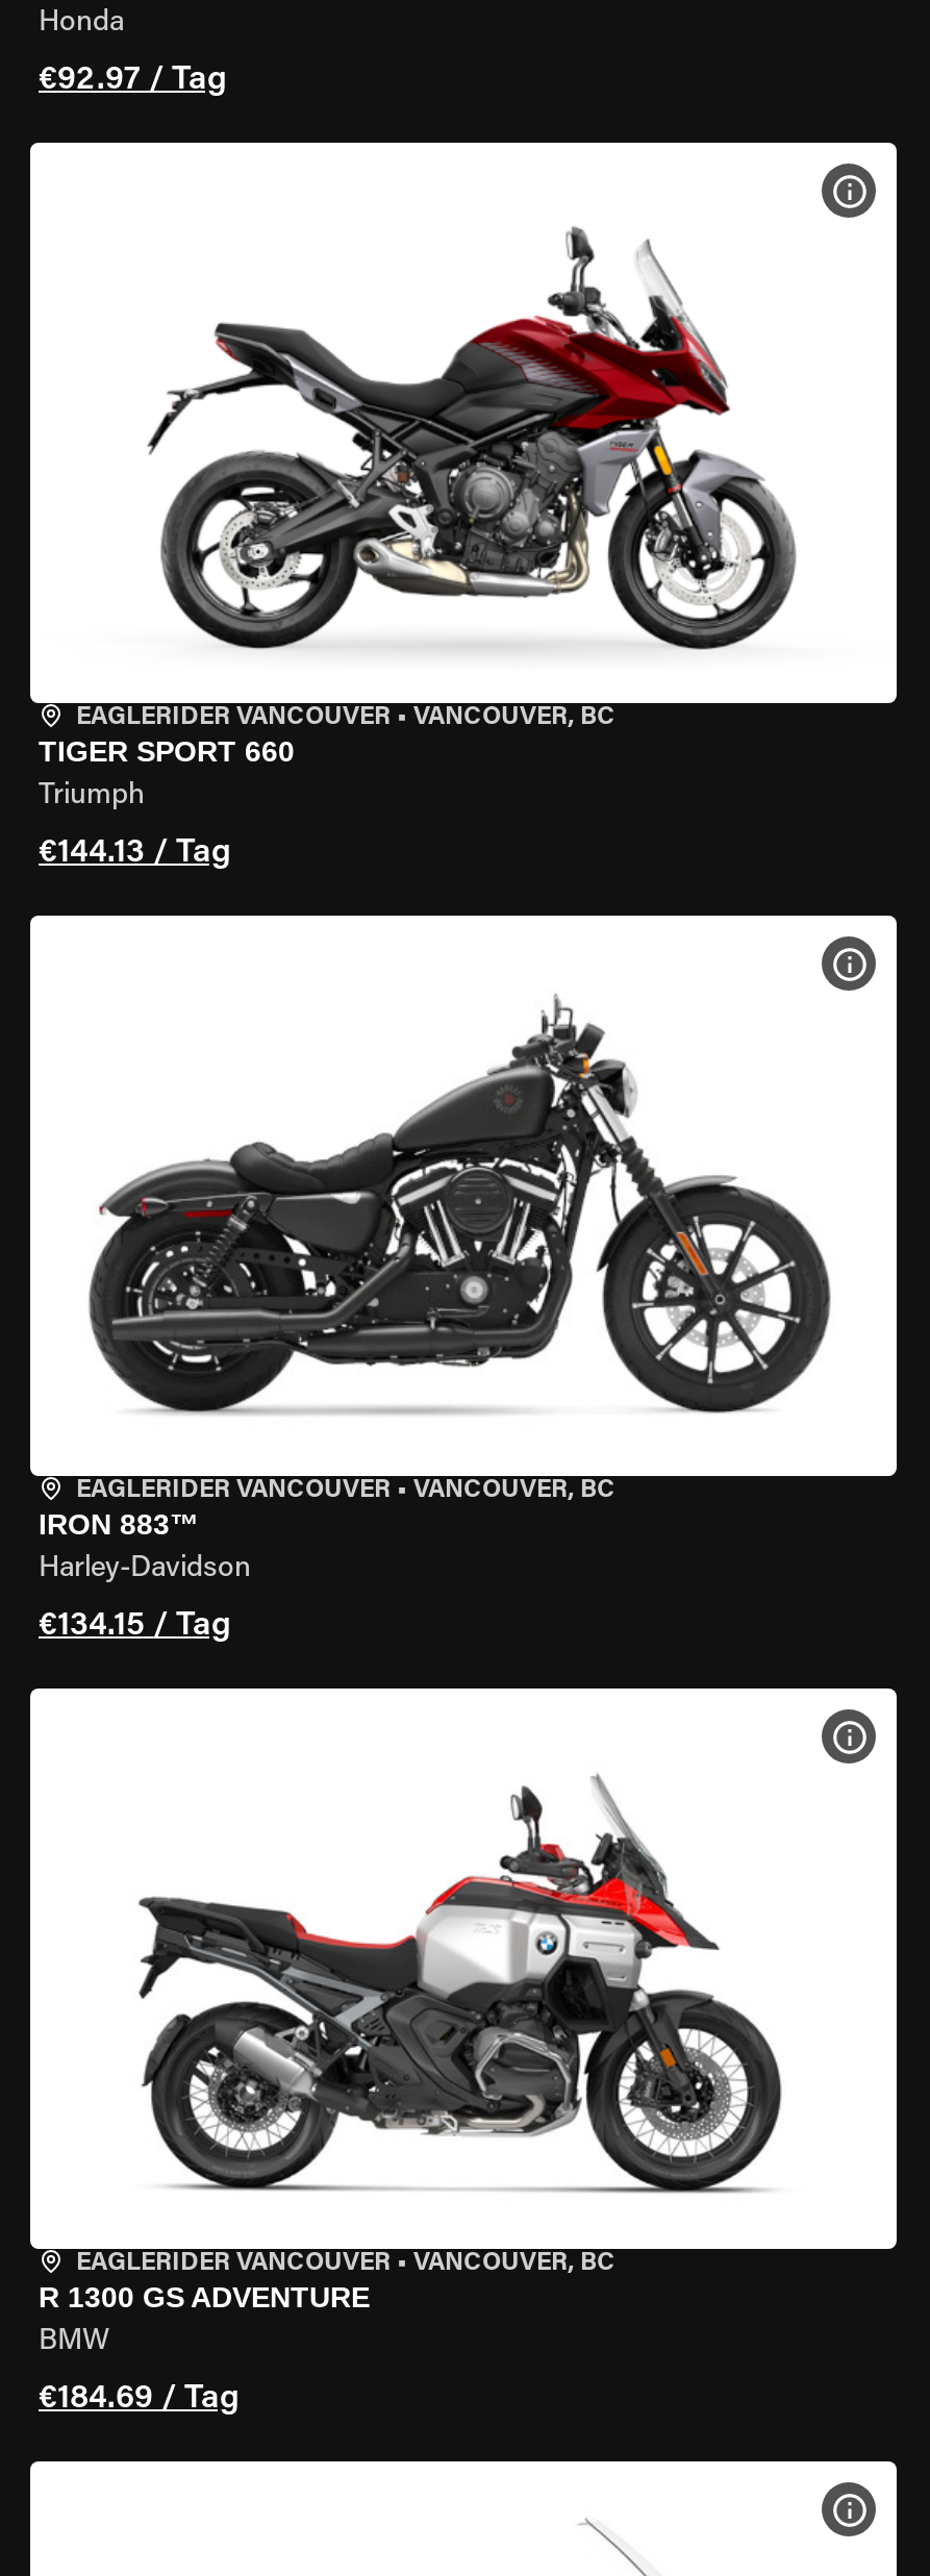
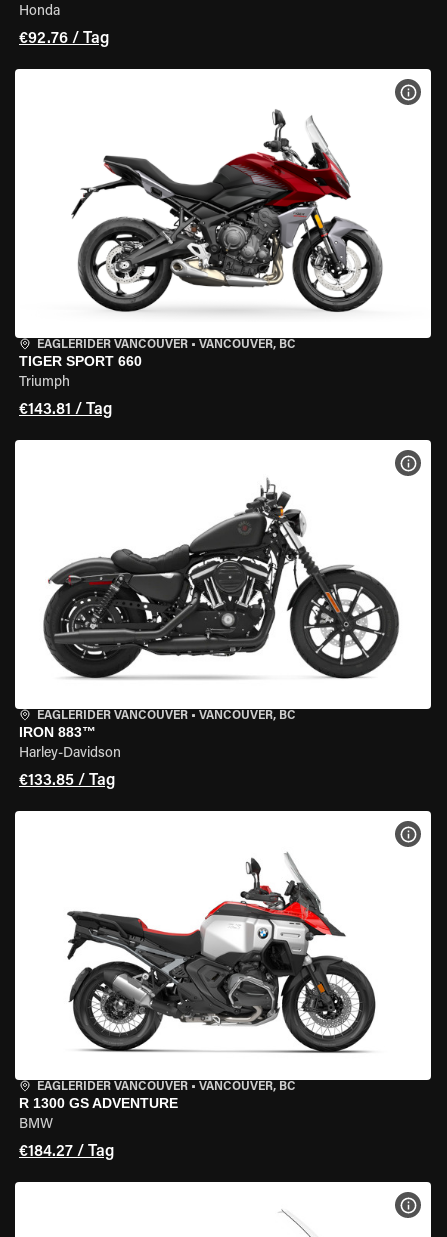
- €92.97 / Tag
+ €92.76 / Tag

- €144.13 / Tag
+ €143.81 / Tag

- €134.15 / Tag
+ €133.85 / Tag

- €184.69 / Tag
+ €184.27 / Tag
